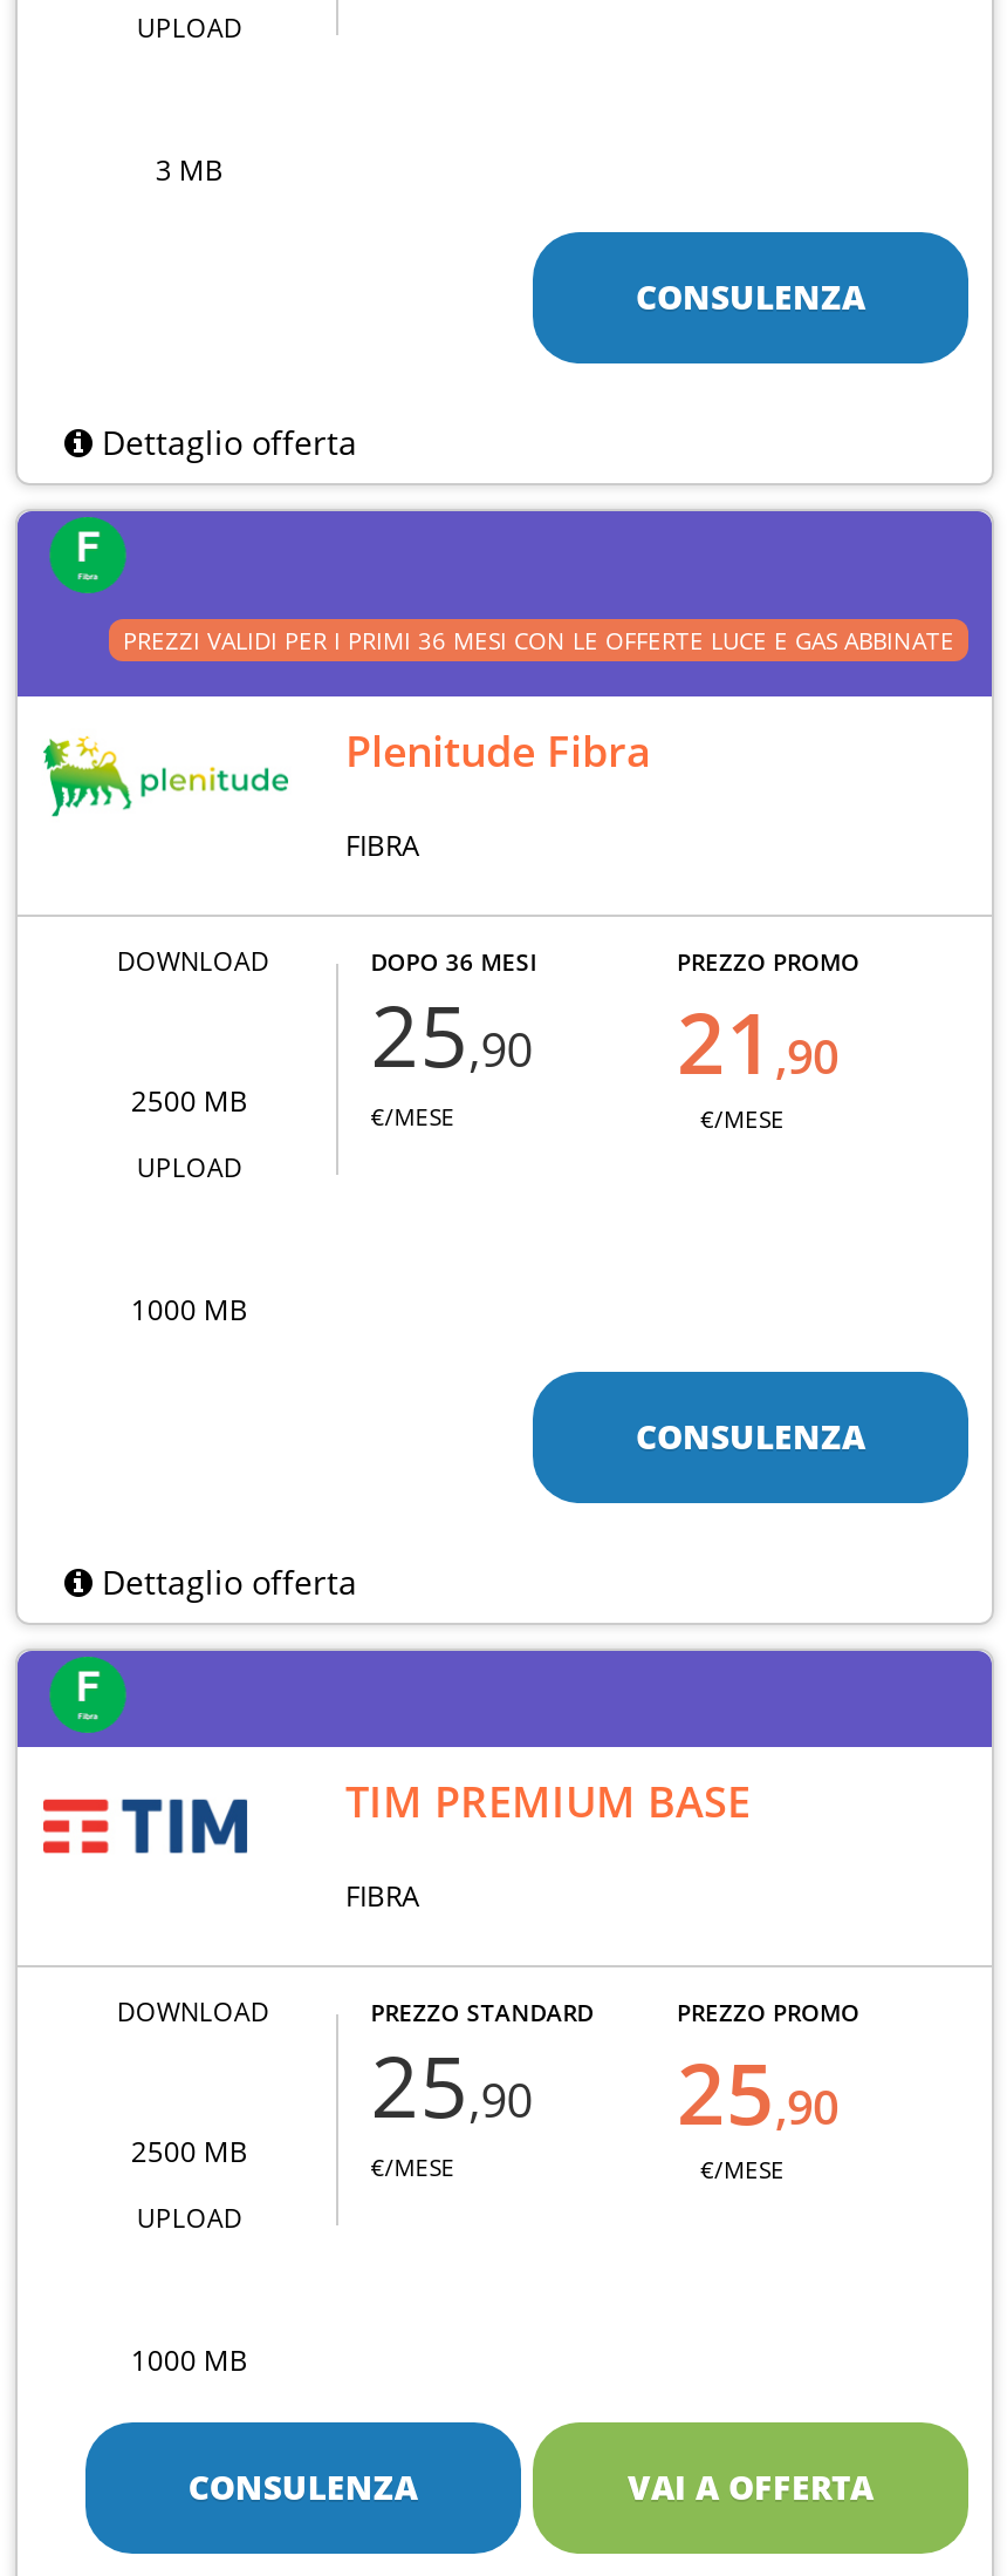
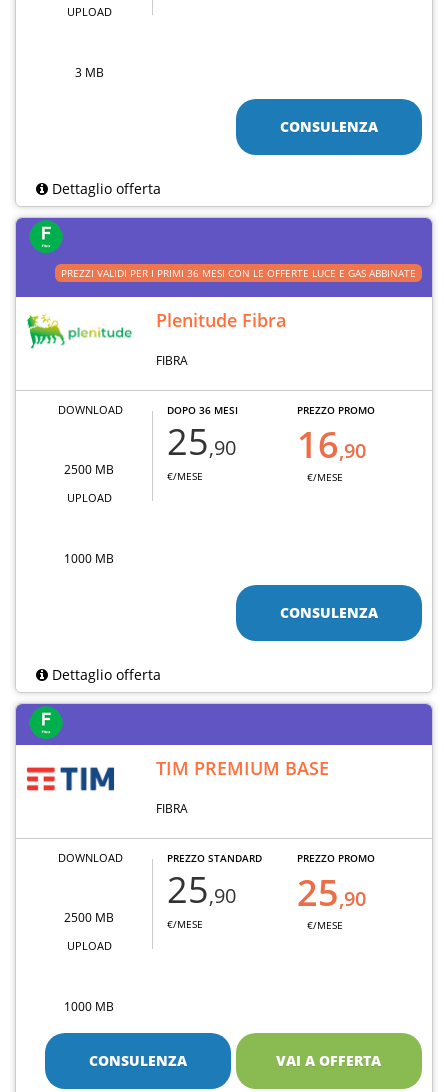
- 25,90 21,90
+ 25,90 16,90
